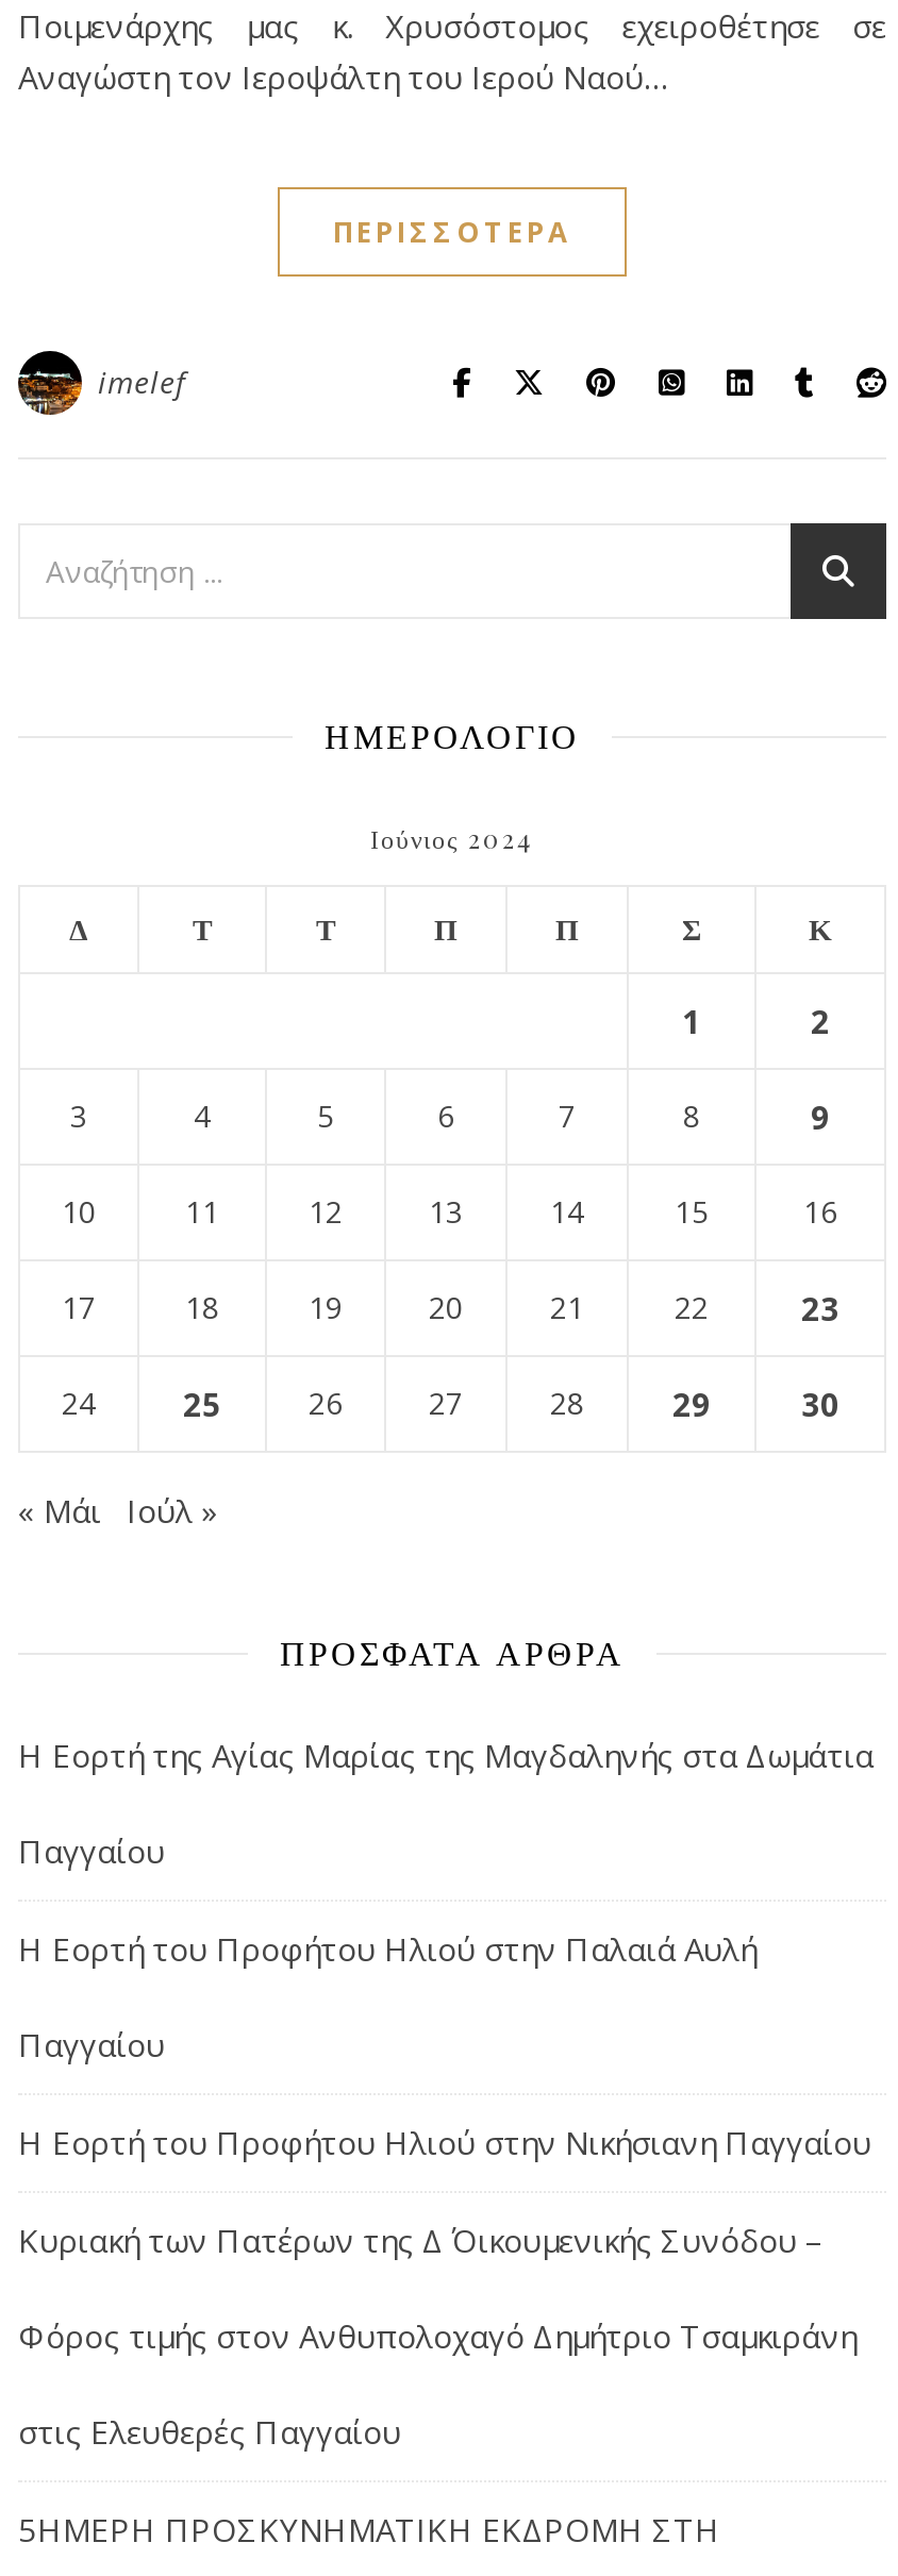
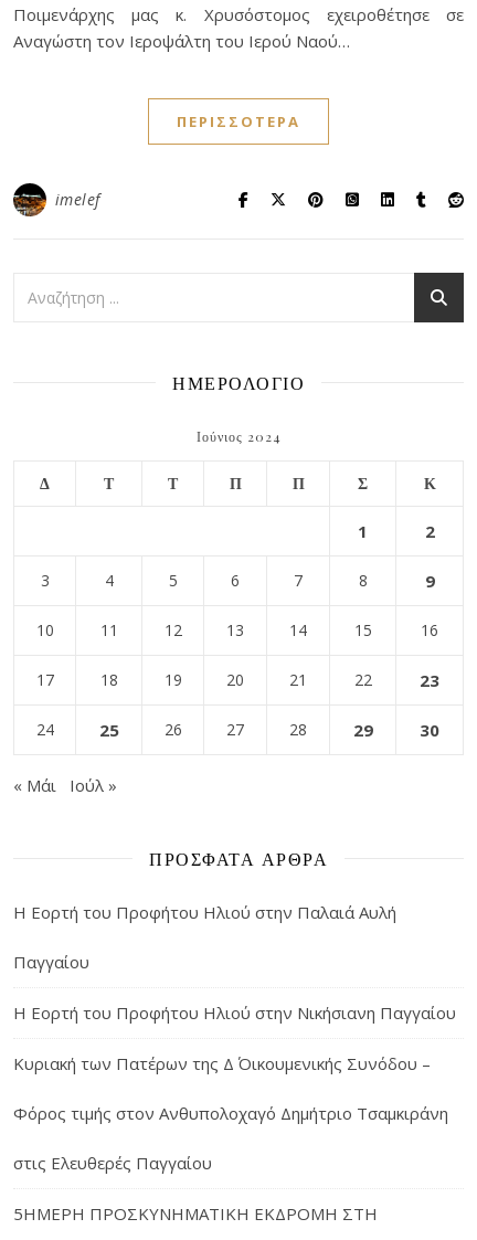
- H Εορτή της Αγίας Μαρίας της Μαγδαληνής στα Δωμάτια
- Παγγαίου
